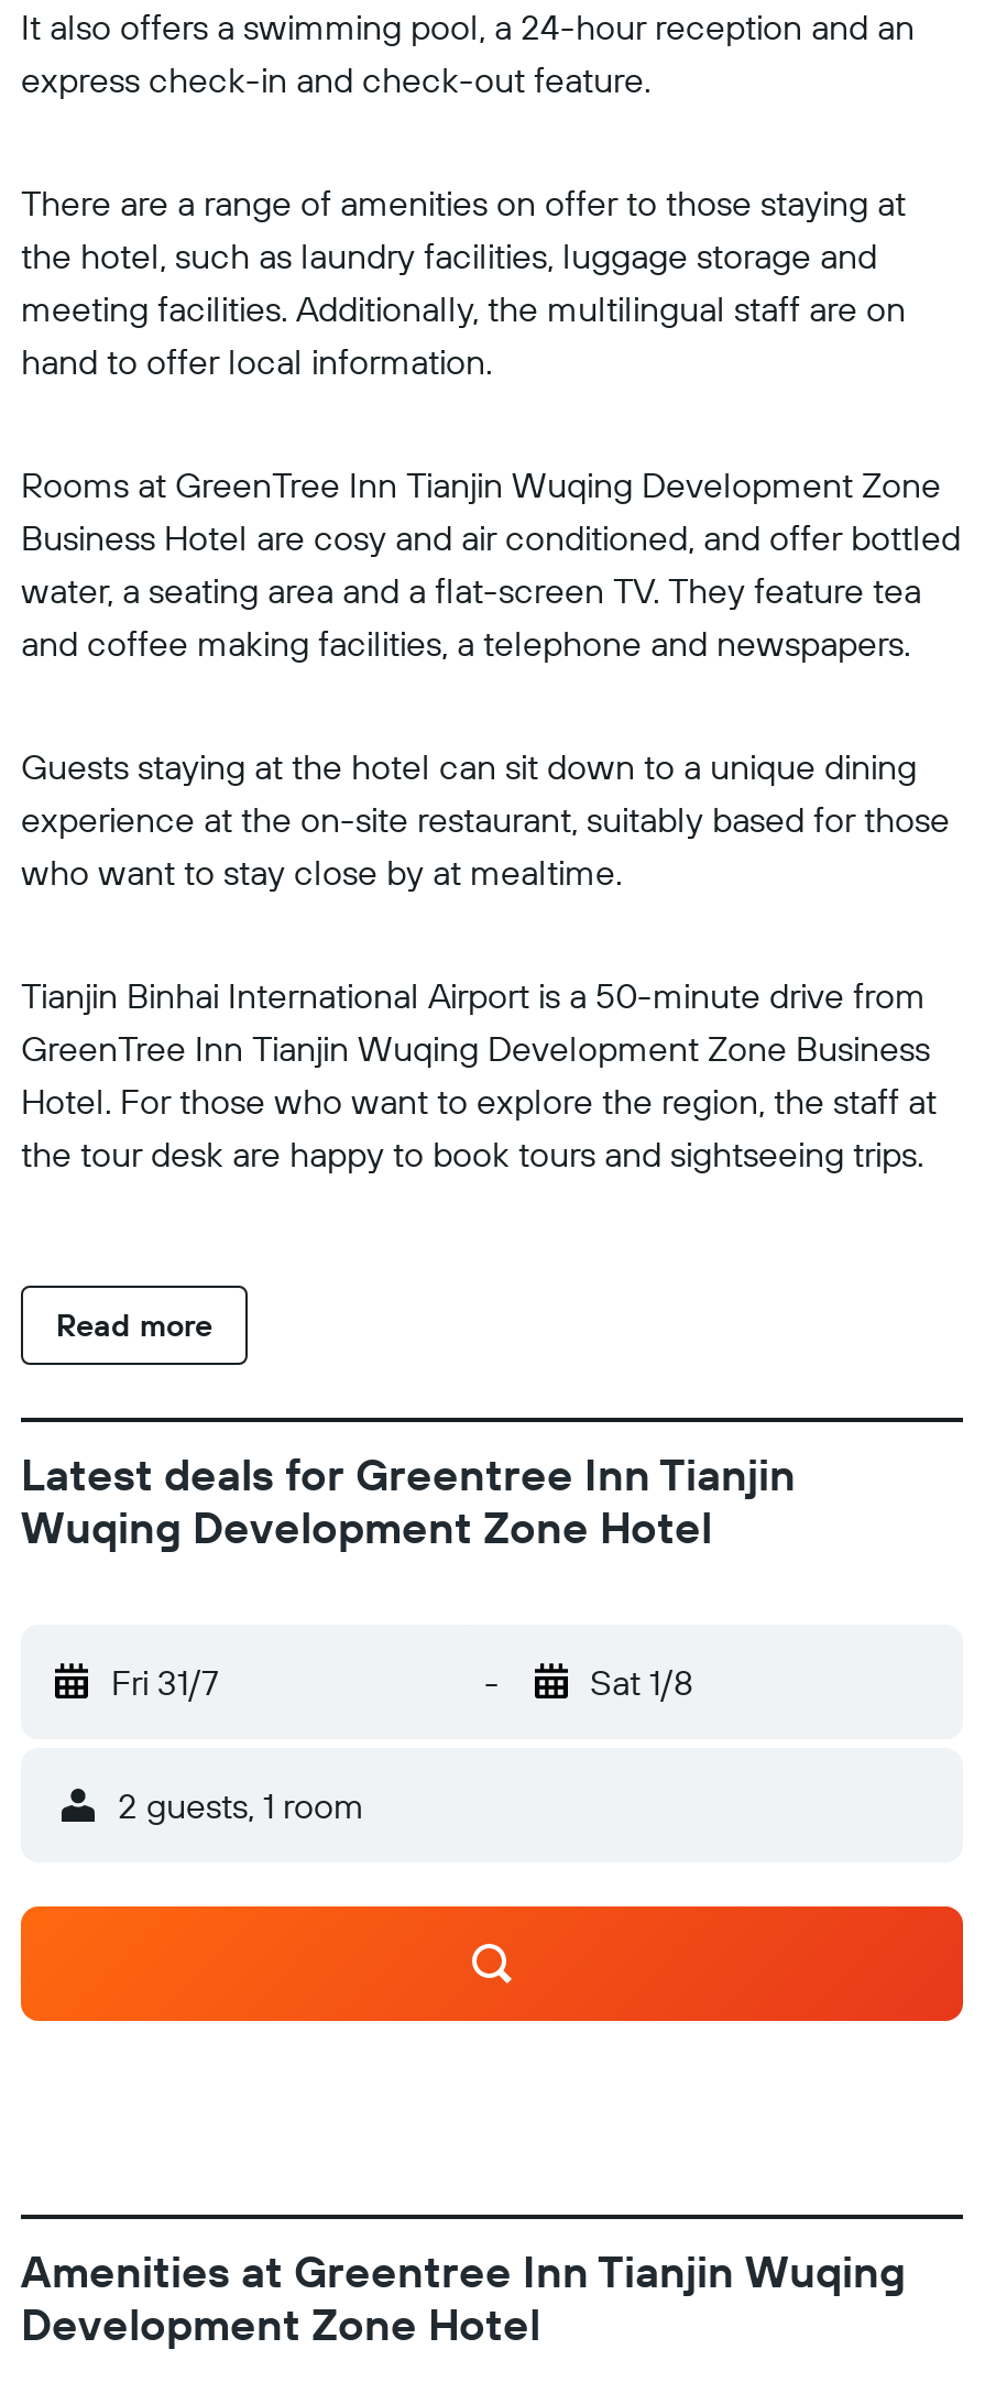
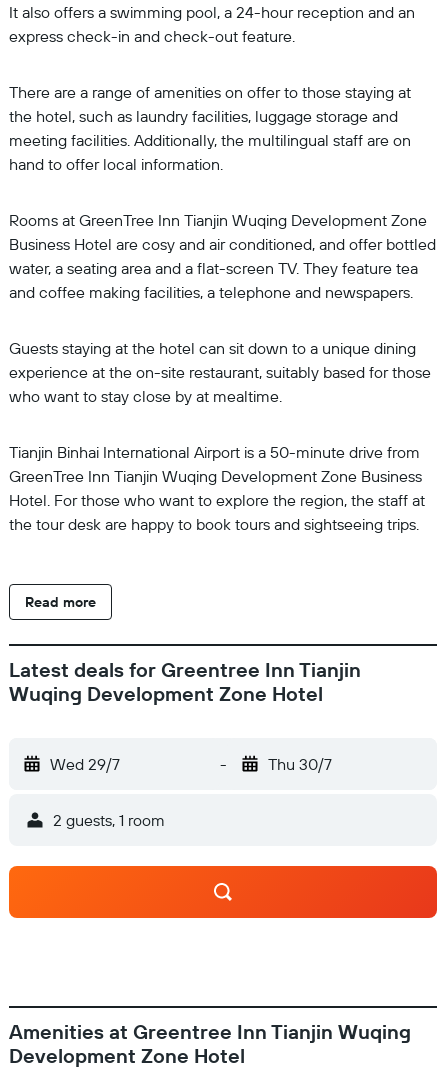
- Fri 31/7
+ Wed 29/7

- Sat 1/8
+ Thu 30/7
